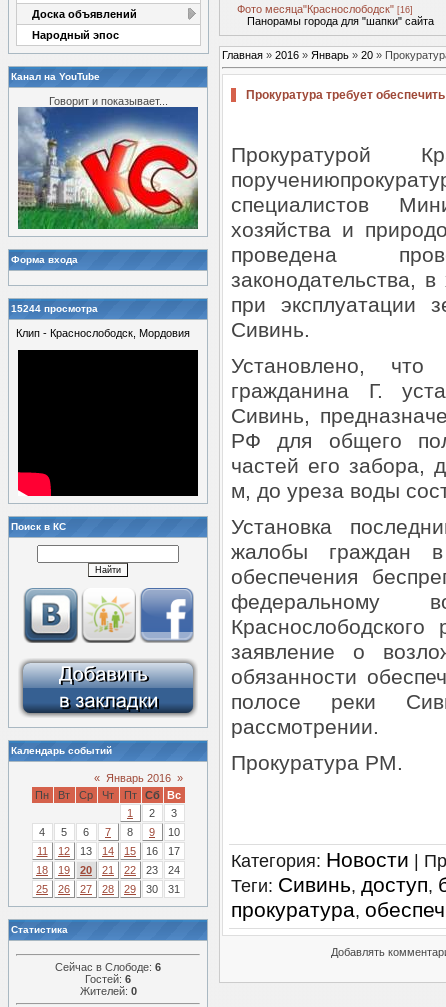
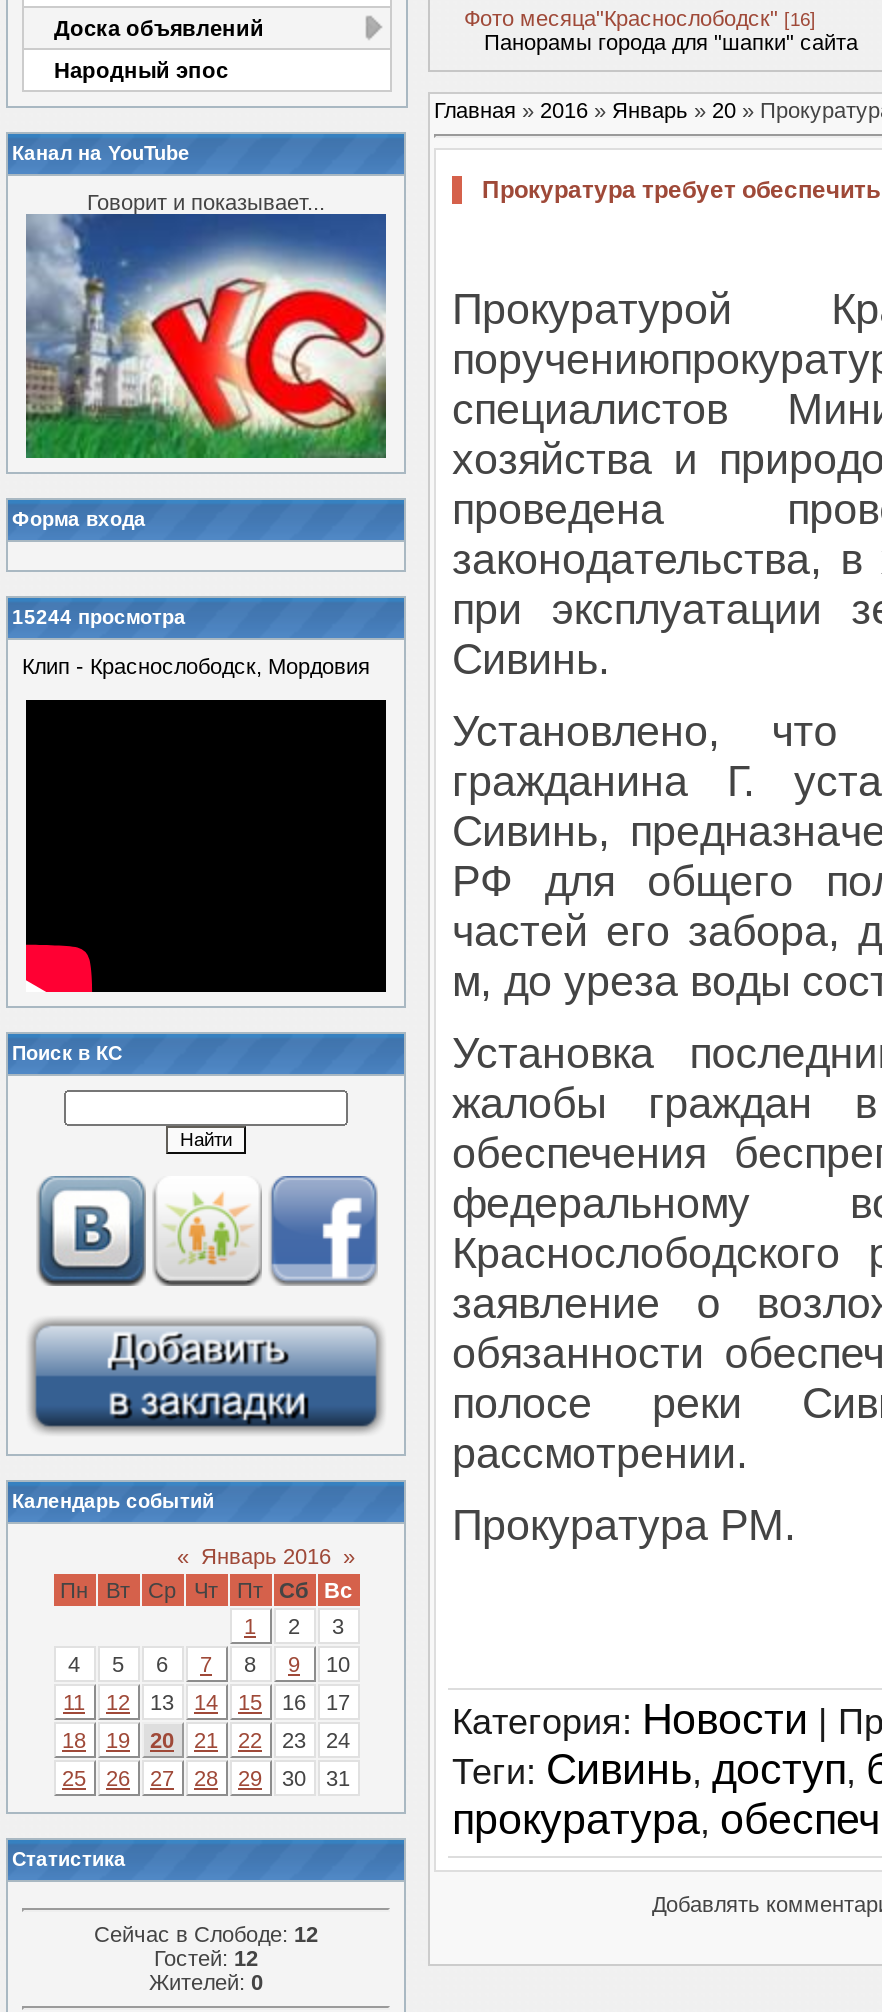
- Сейчас в Слободе: 6
+ Сейчас в Слободе: 12

- Гостей: 6
+ Гостей: 12
